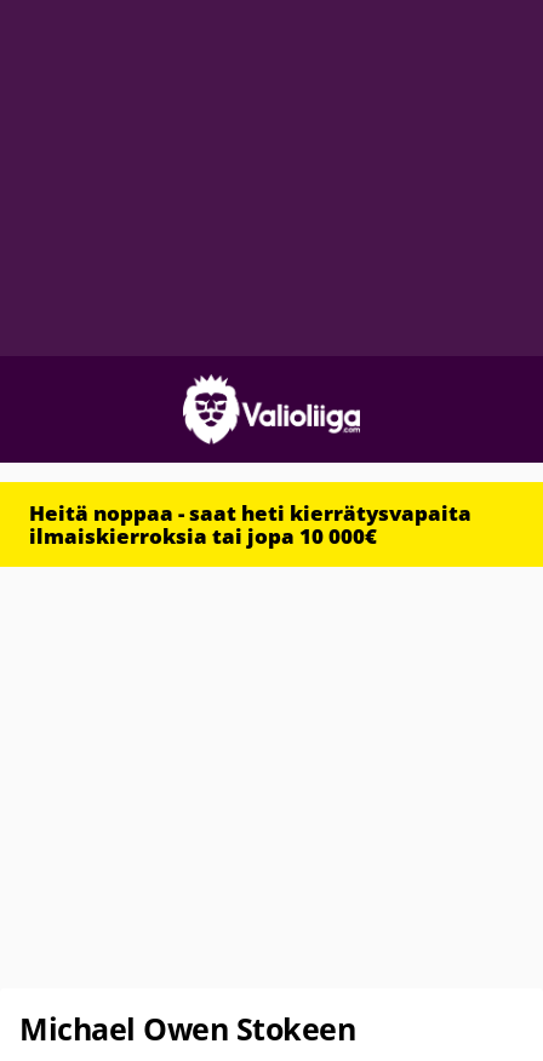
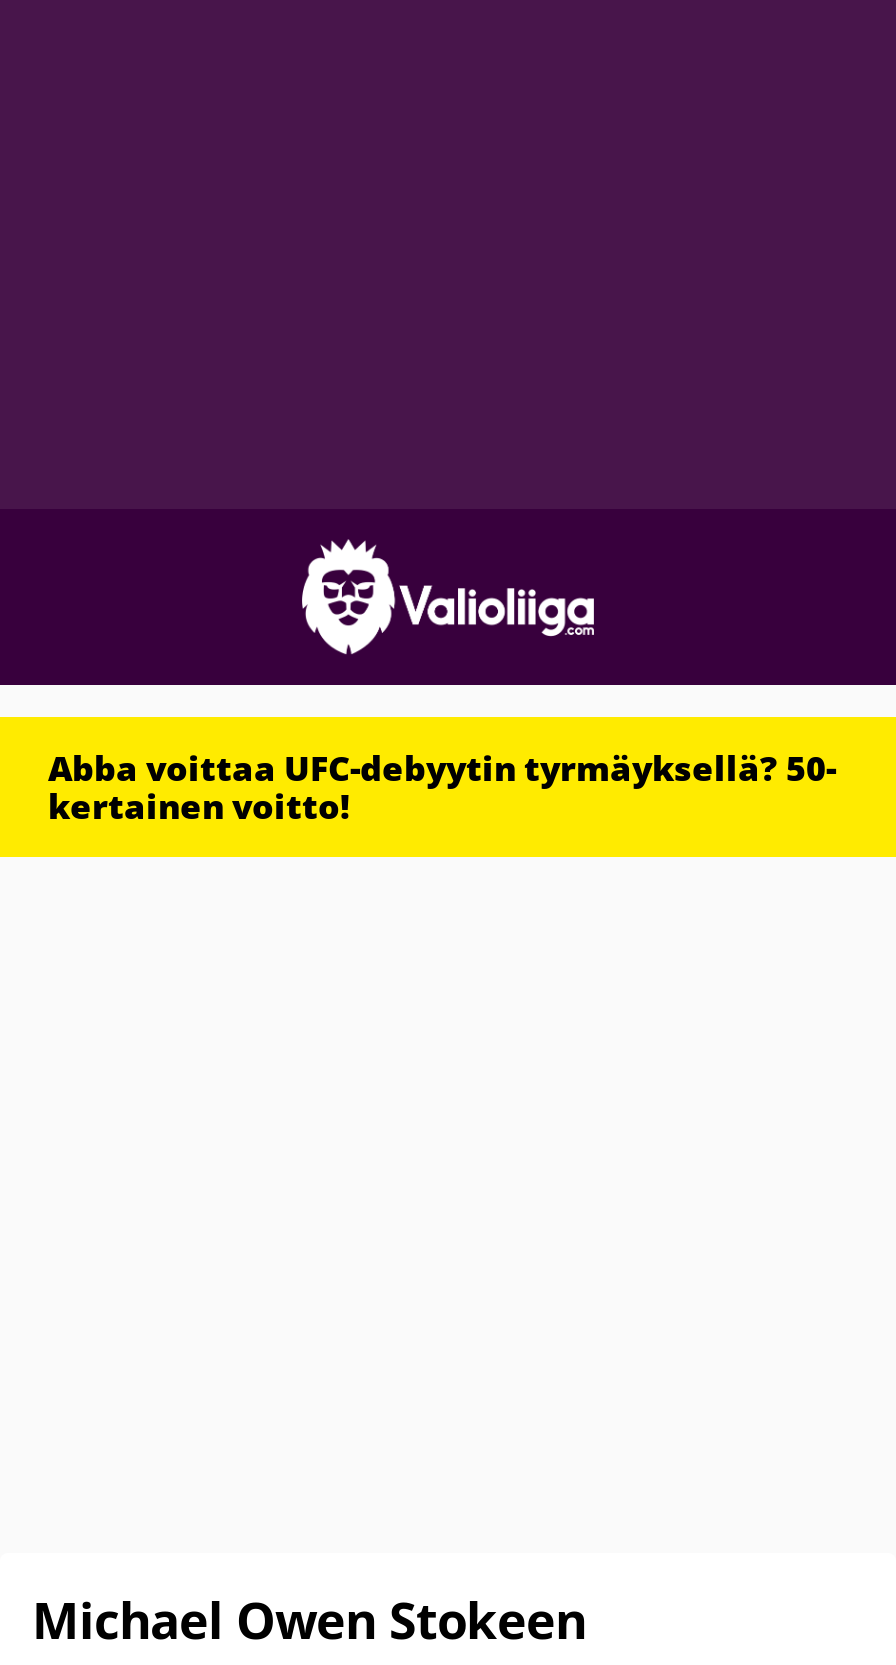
- Heitä noppaa - saat heti kierrätysvapaita
- ilmaiskierroksia tai jopa 10 000€
+ Abba voittaa UFC-debyytin tyrmäyksellä? 50-
+ kertainen voitto!
